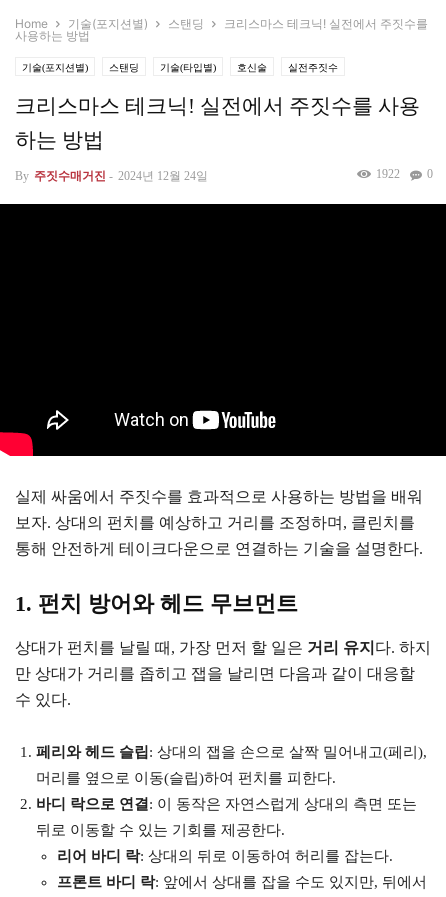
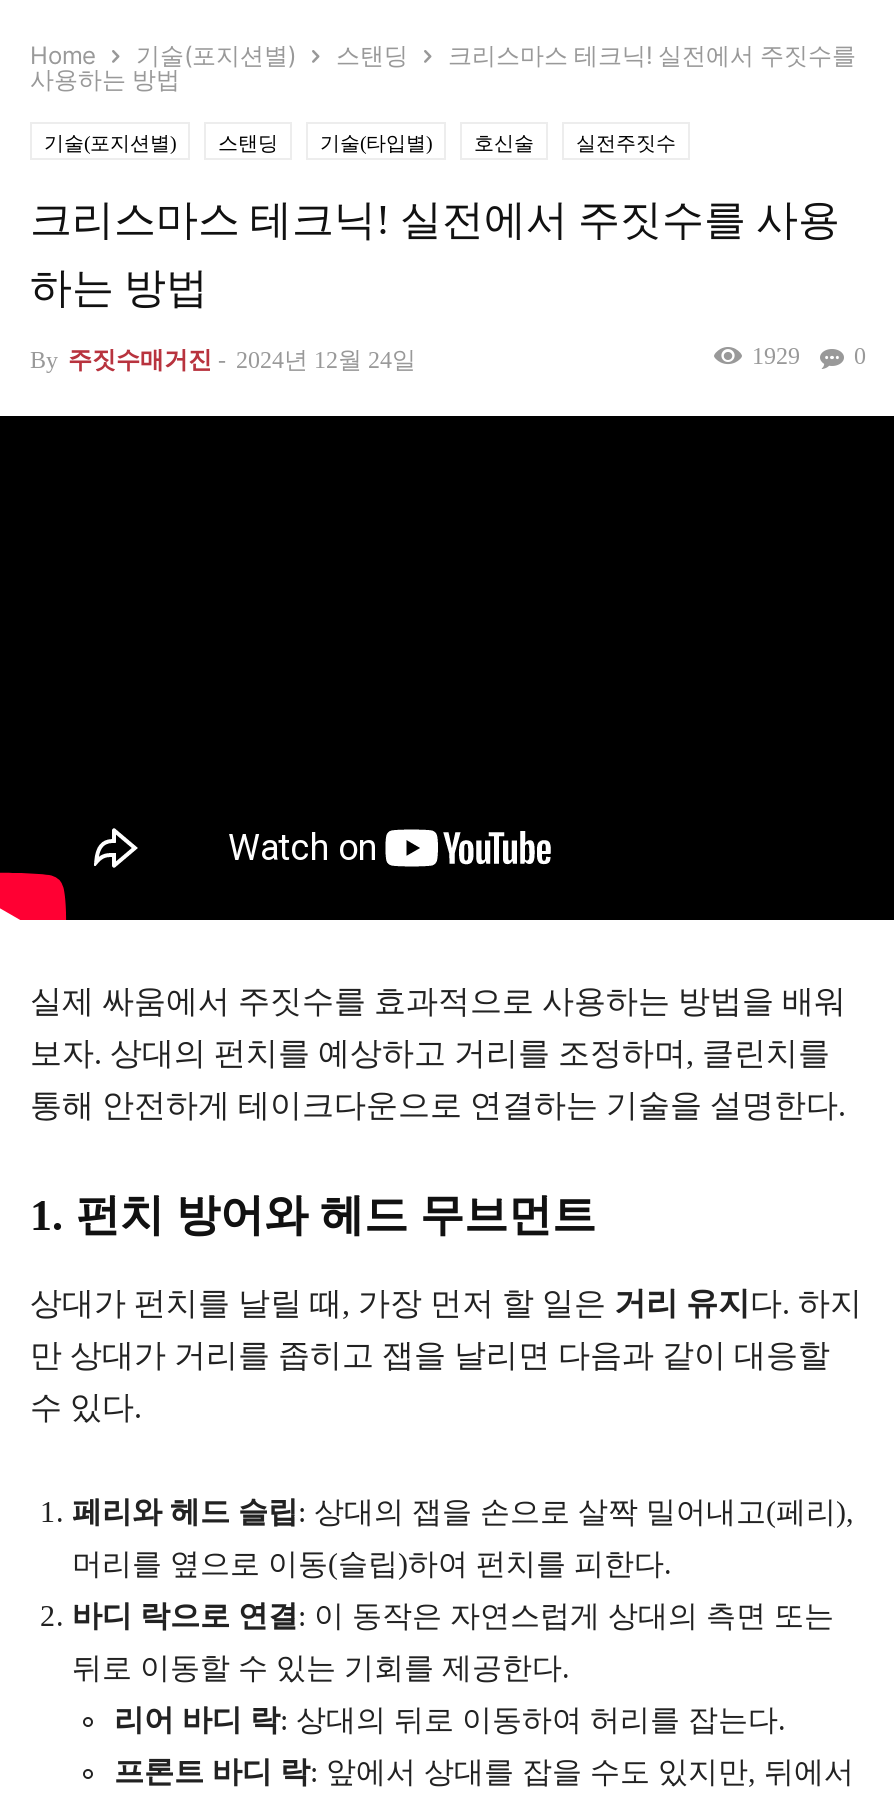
- 1922 0
+ 1929 0
